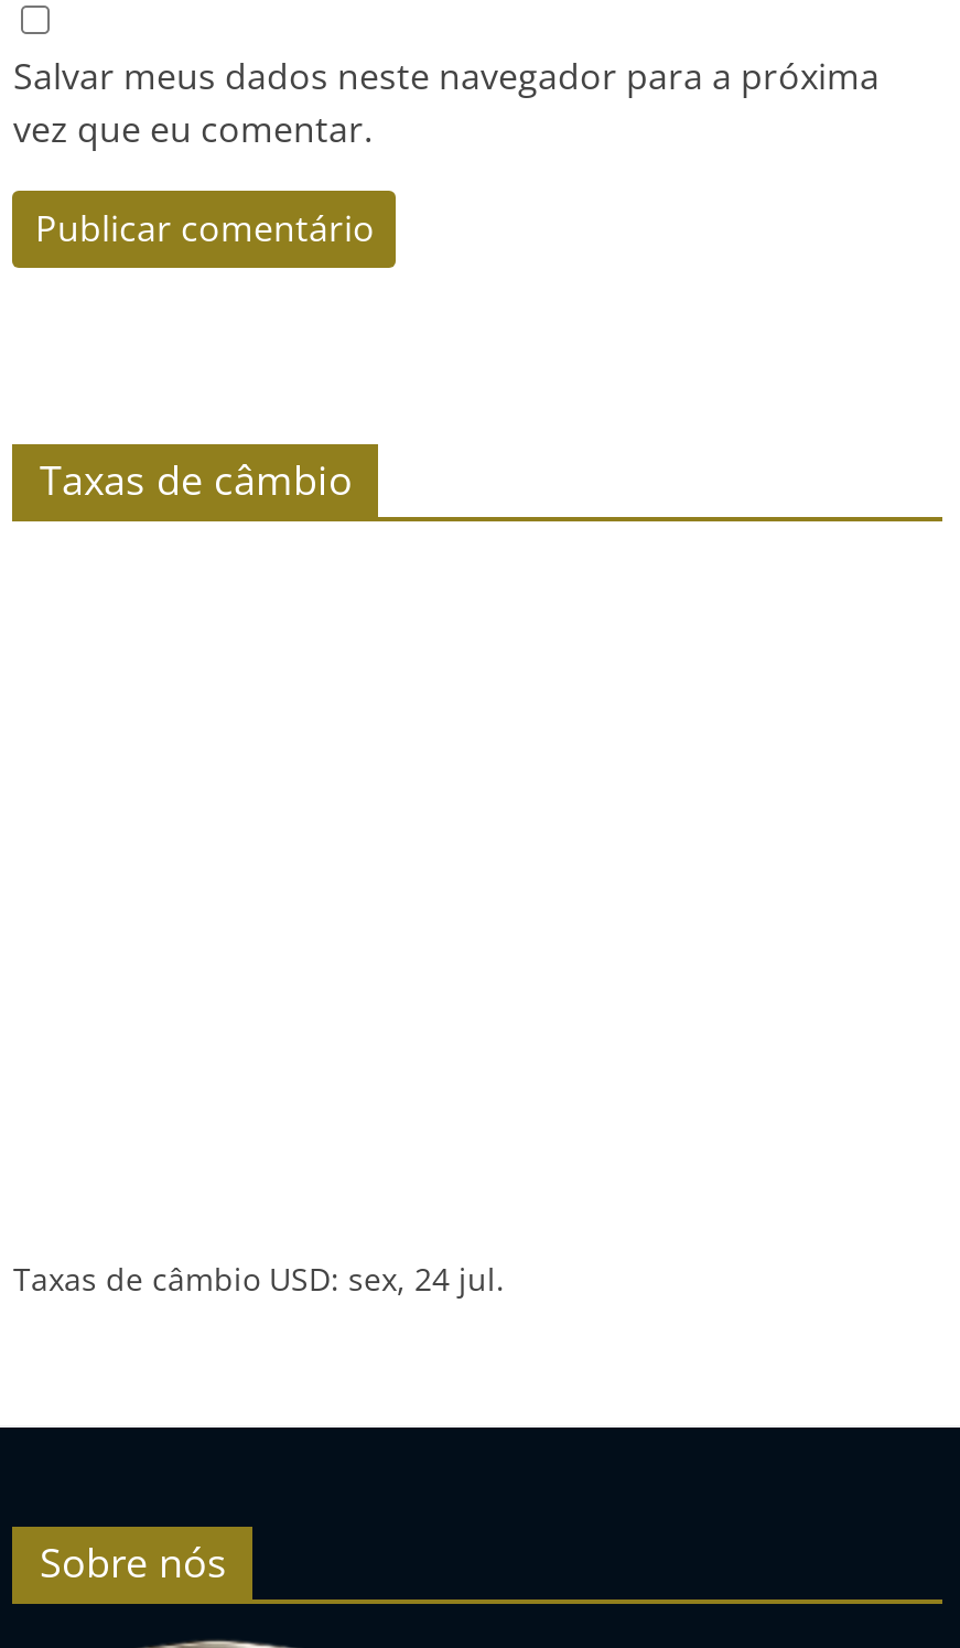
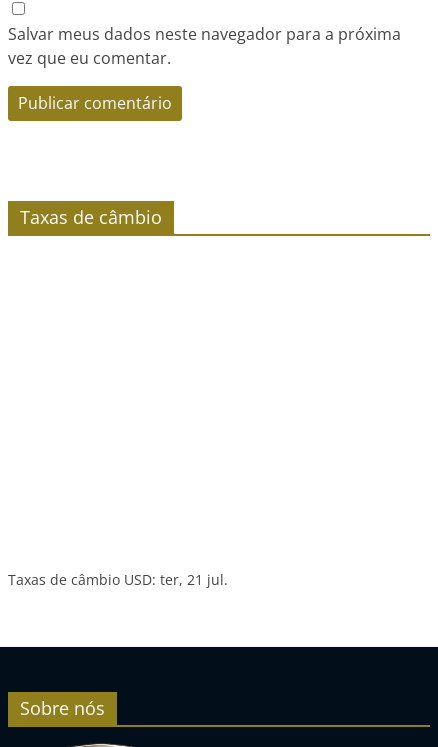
- Taxas de câmbio USD: sex, 24 jul.
+ Taxas de câmbio USD: ter, 21 jul.
